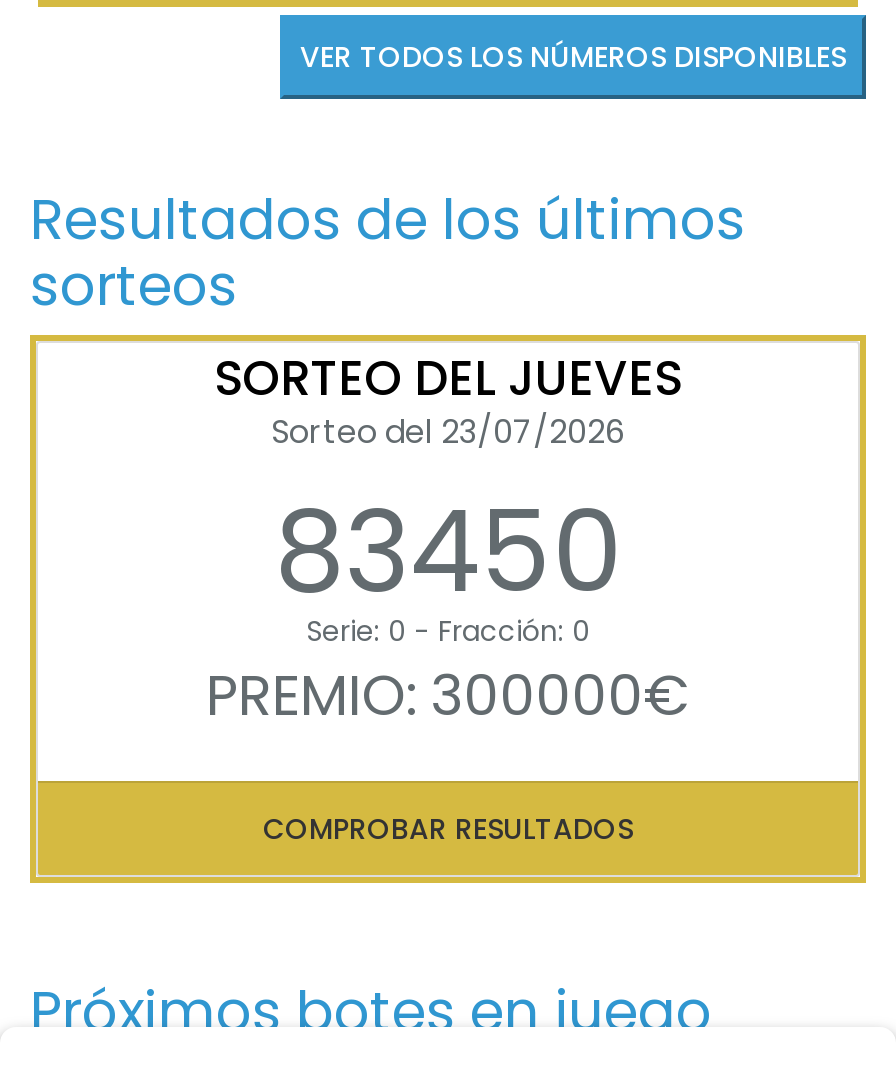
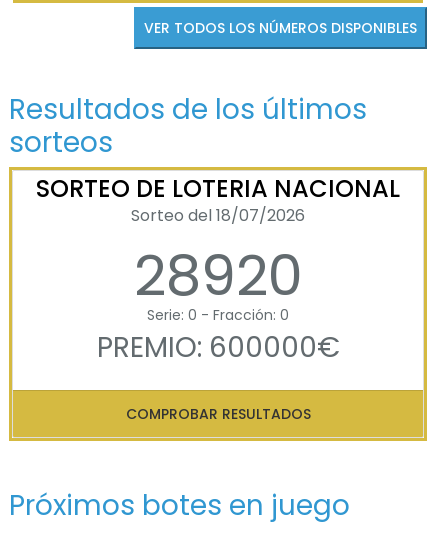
- SORTEO DEL JUEVES
- Sorteo del 23/07/2026
- 83450
+ SORTEO DE LOTERIA NACIONAL
+ Sorteo del 18/07/2026
+ 28920

- PREMIO: 300000€
+ PREMIO: 600000€
